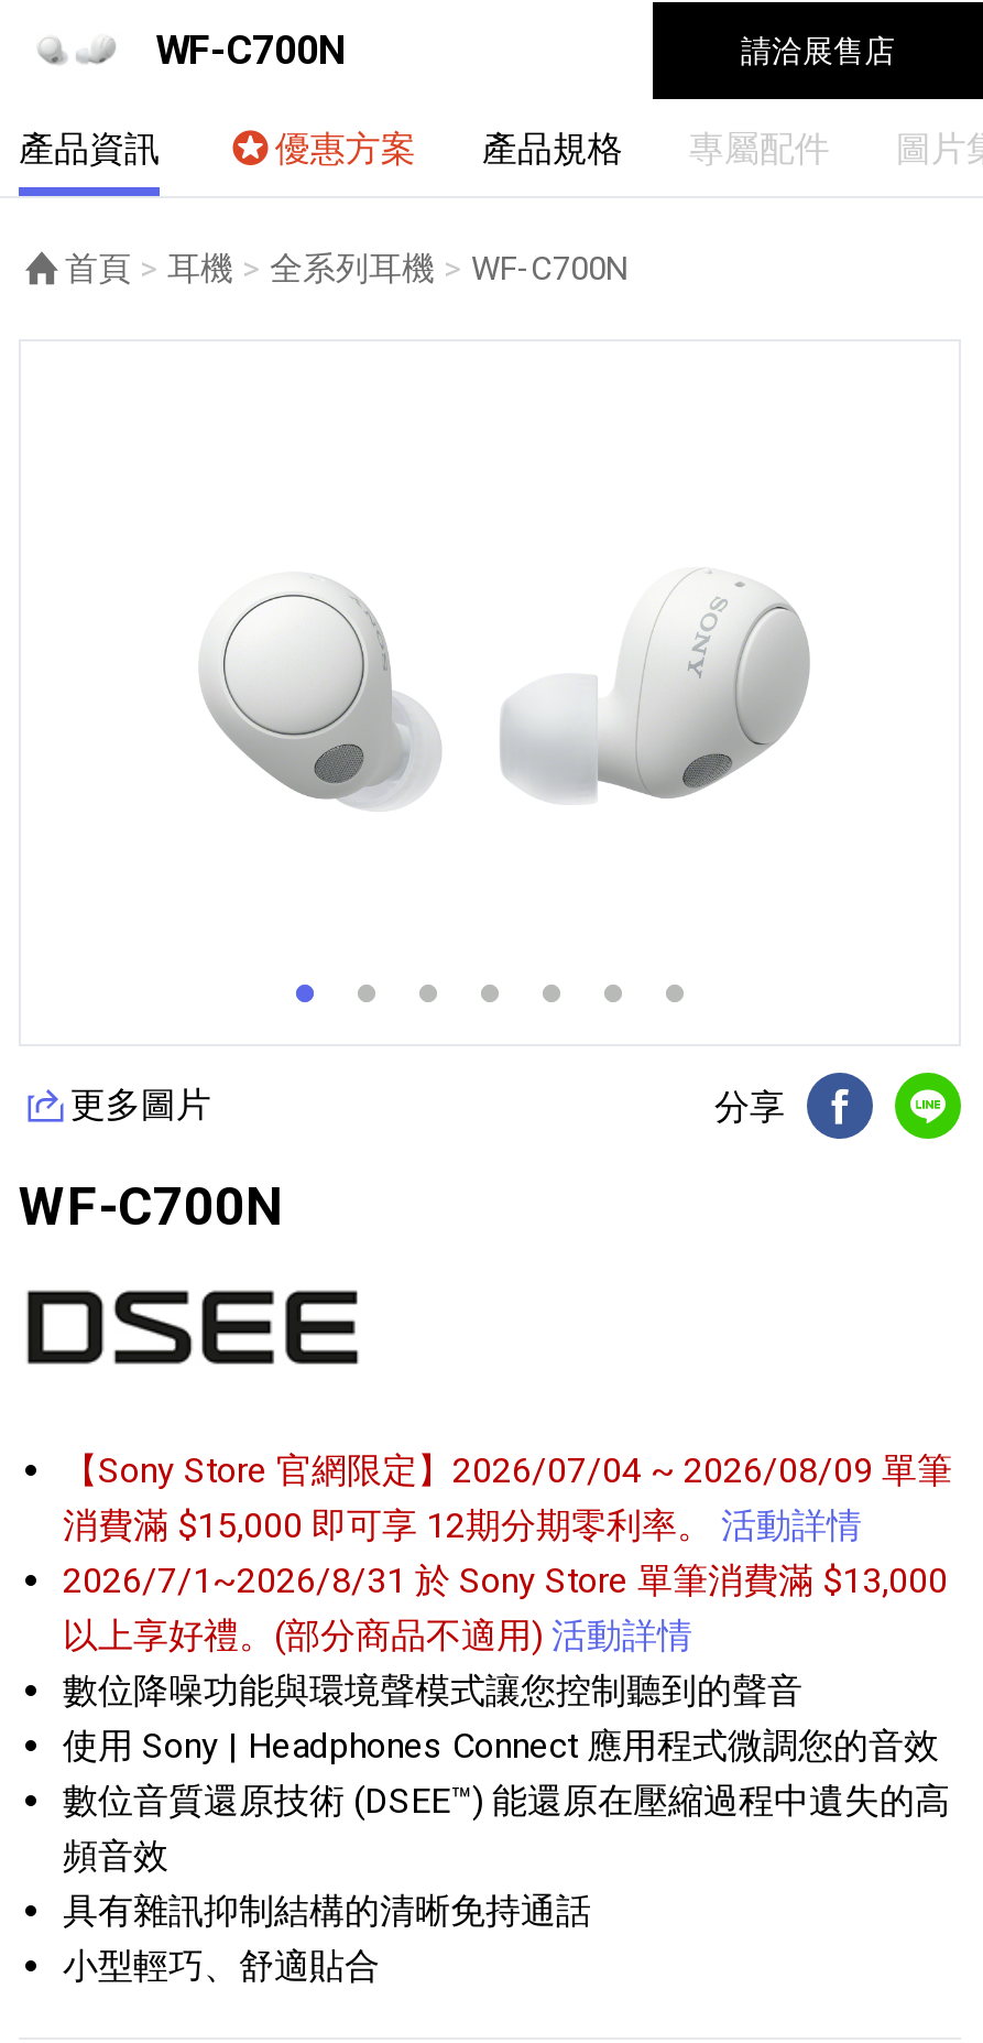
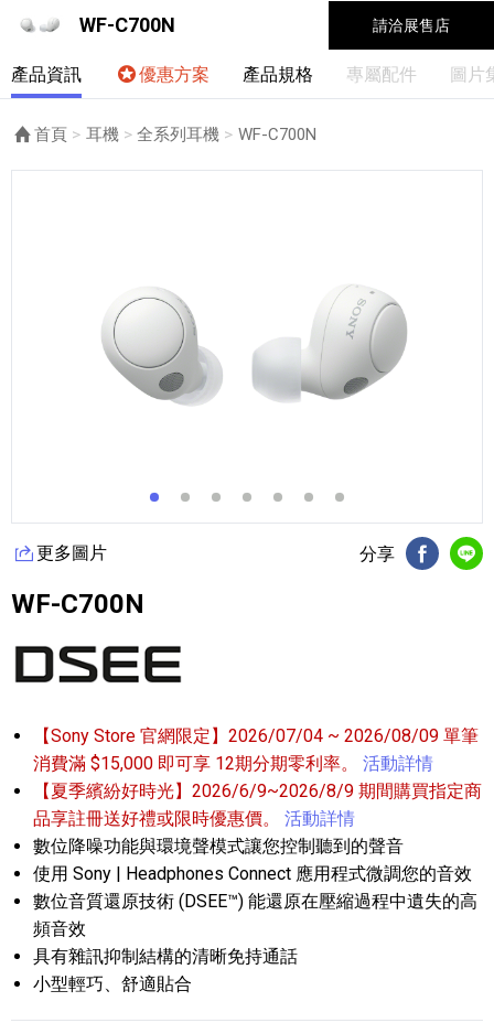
- 2026/7/1~2026/8/31 於 Sony Store 單筆消費滿 $13,000
- 以上享好禮。(部分商品不適用)活動詳情
+ 【夏季繽紛好時光】2026/6/9~2026/8/9 期間購買指定商
+ 品享註冊送好禮或限時優惠價。活動詳情
